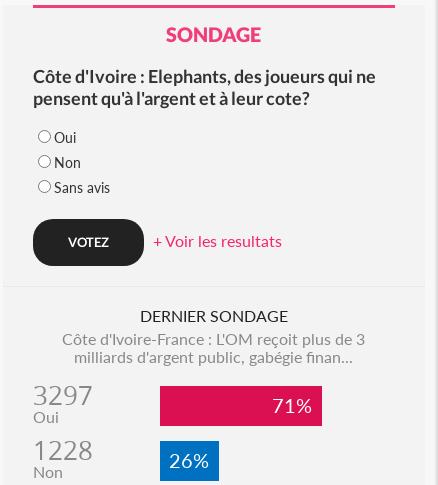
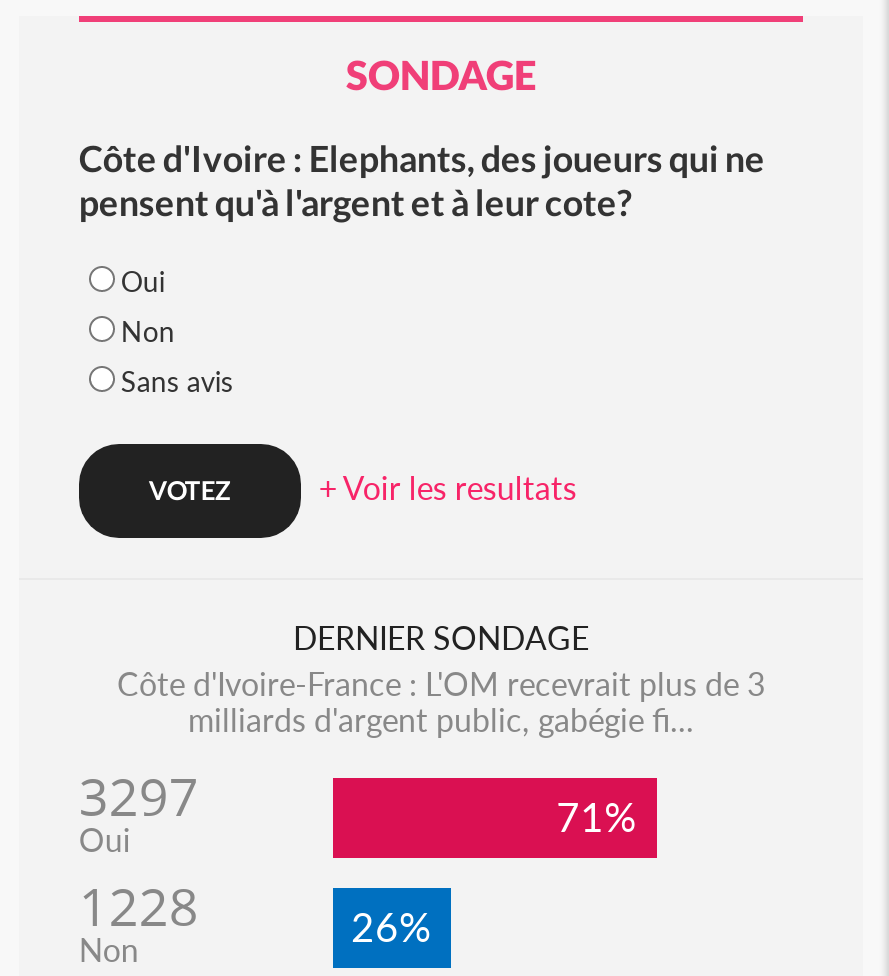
- Côte d'Ivoire-France : L'OM reçoit plus de 3
+ Côte d'Ivoire-France : L'OM recevrait plus de 3

- milliards d'argent public, gabégie finan...
+ milliards d'argent public, gabégie fi...
